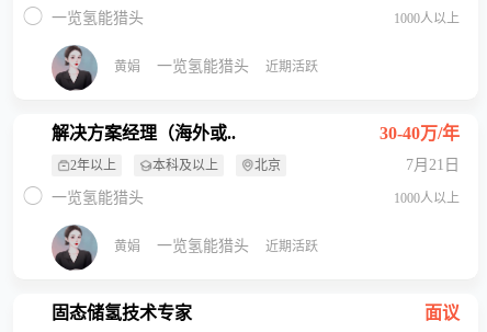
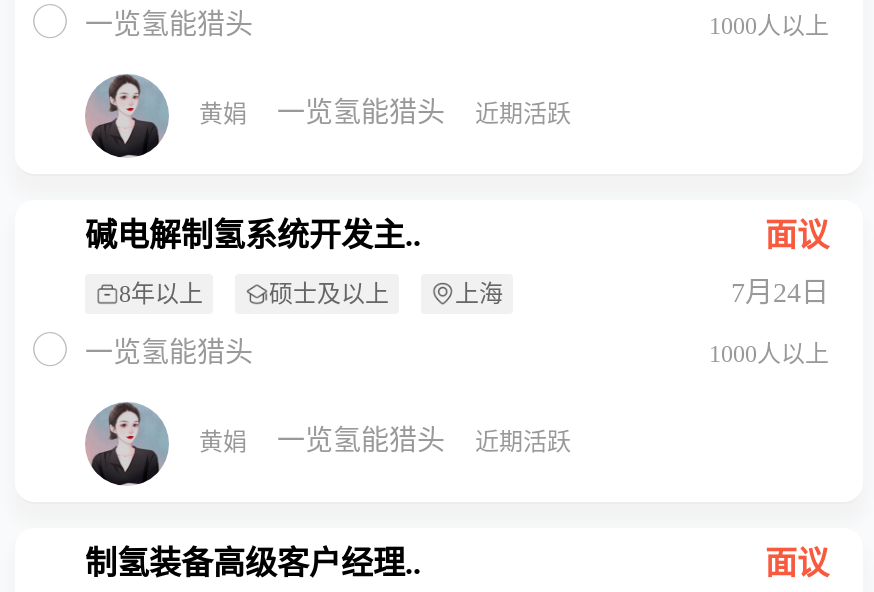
- 解决方案经理（海外或..
- 30-40万/年
+ 碱电解制氢系统开发主..
+ 面议

- 2年以上
- 本科及以上
- 北京
- 7月21日
+ 8年以上
+ 硕士及以上
+ 上海
+ 7月24日

- 固态储氢技术专家
+ 制氢装备高级客户经理..
